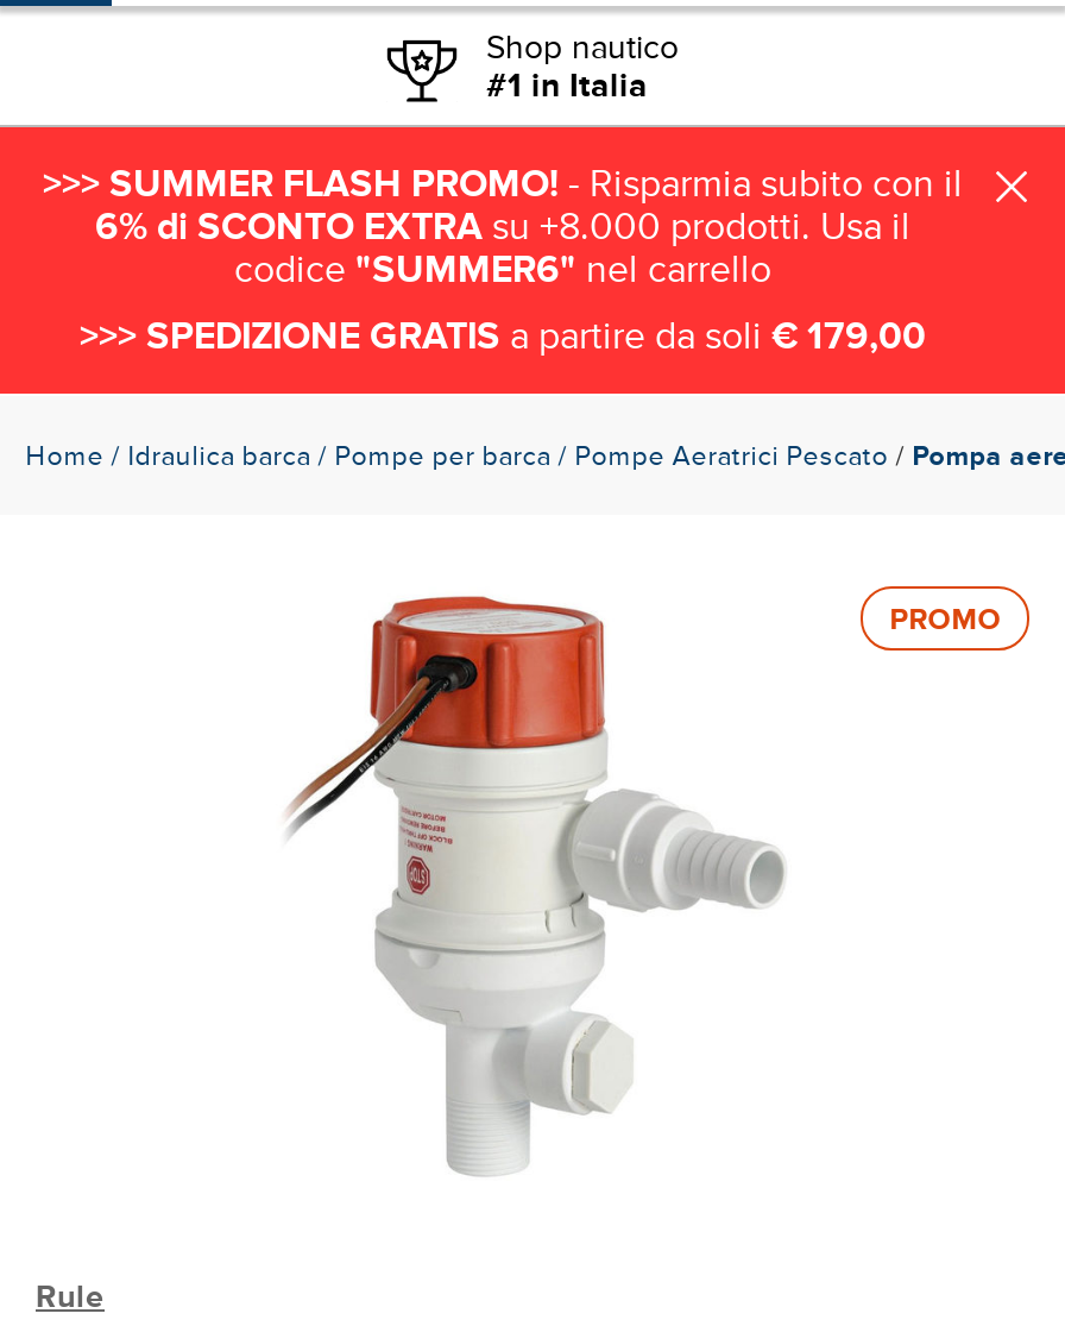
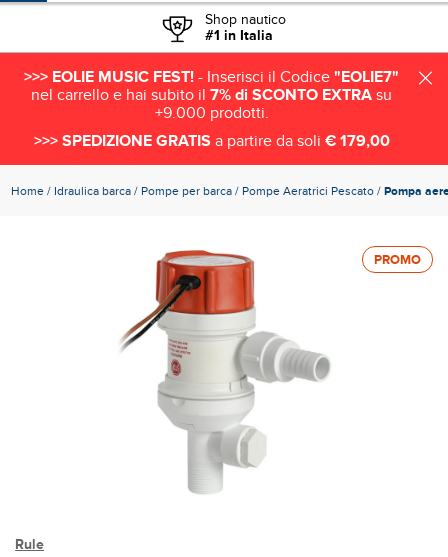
- >>> SUMMER FLASH PROMO! - Risparmia subito con il
- 6% di SCONTO EXTRA su +8.000 prodotti. Usa il
- codice "SUMMER6" nel carrello
+ >>> EOLIE MUSIC FEST! - Inserisci il Codice "EOLIE7"
+ nel carrello e hai subito il 7% di SCONTO EXTRA su
+ +9.000 prodotti.
